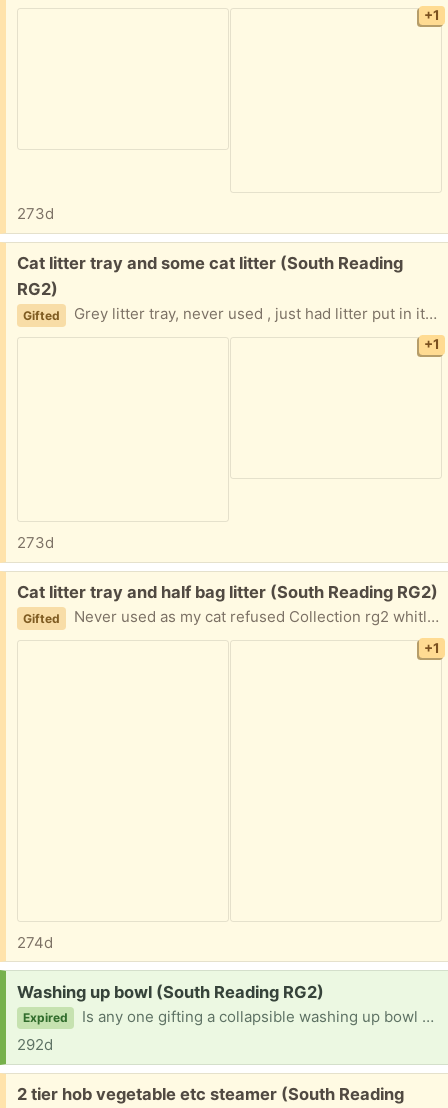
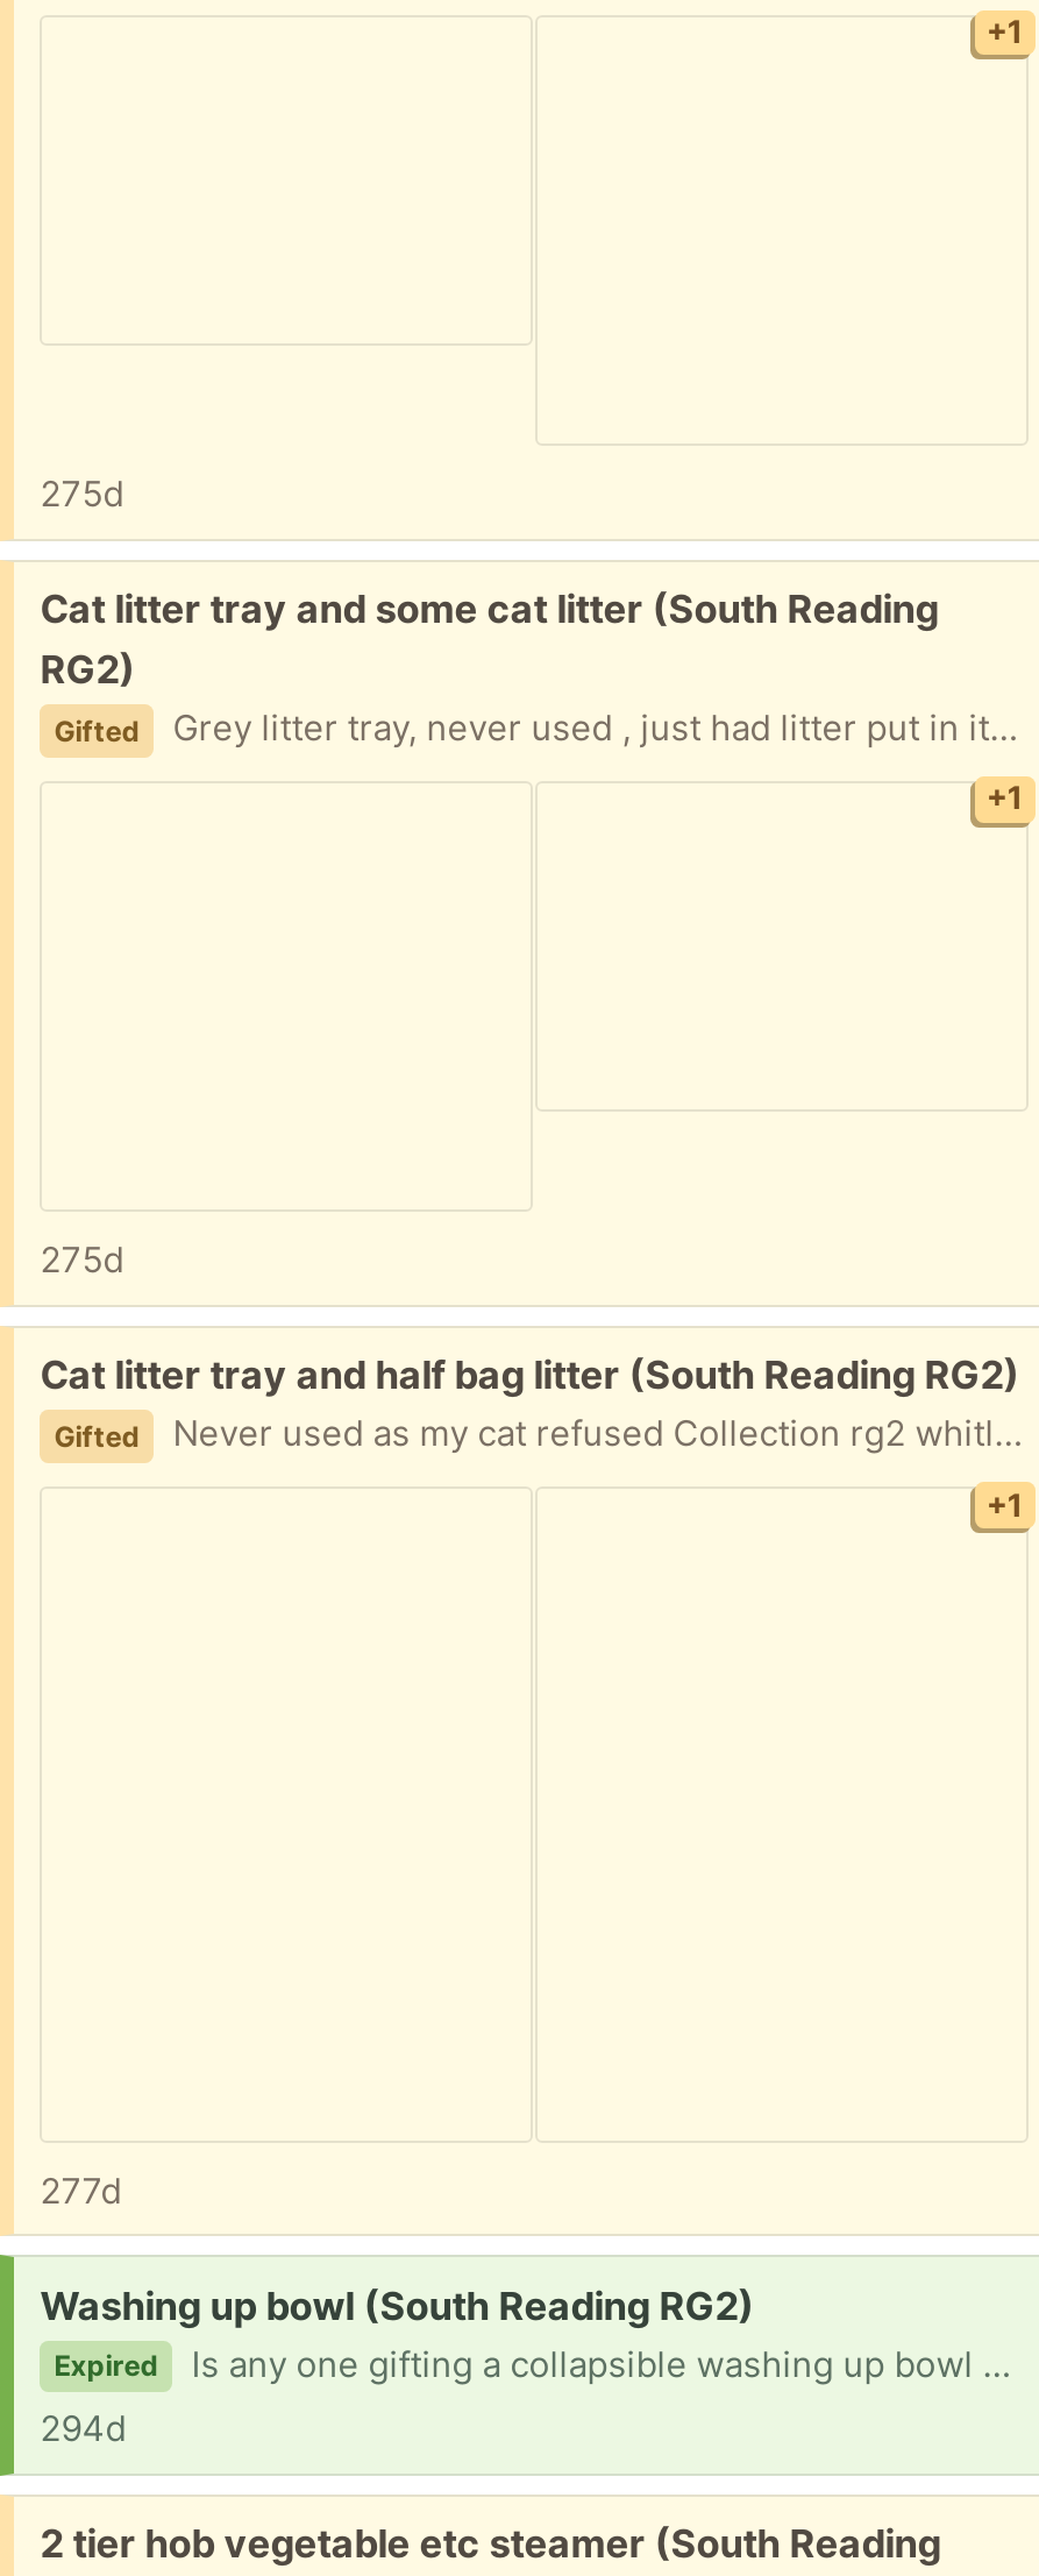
- 273d
+ 275d

- 273d
+ 275d

- 274d
+ 277d

- 292d
+ 294d
